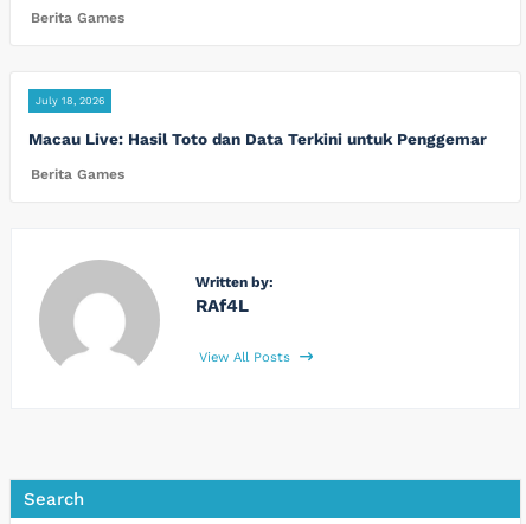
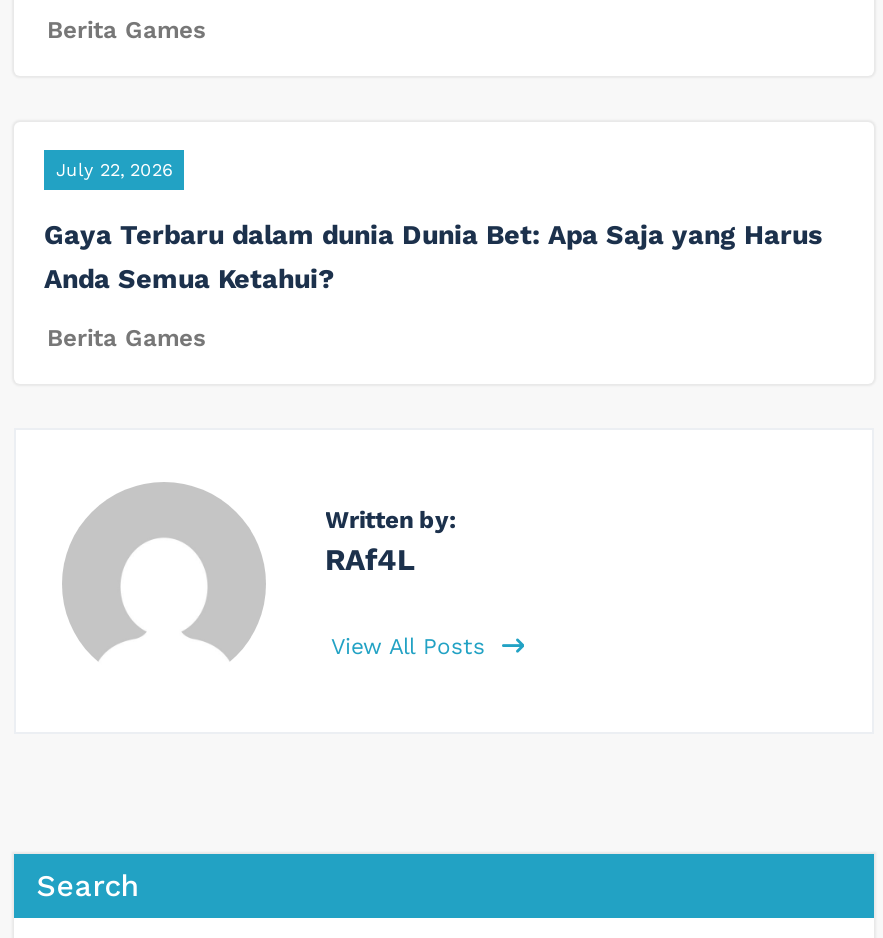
- July 18, 2026
+ July 22, 2026

- Macau Live: Hasil Toto dan Data Terkini untuk Penggemar
+ Gaya Terbaru dalam dunia Dunia Bet: Apa Saja yang Harus
+ Anda Semua Ketahui?
